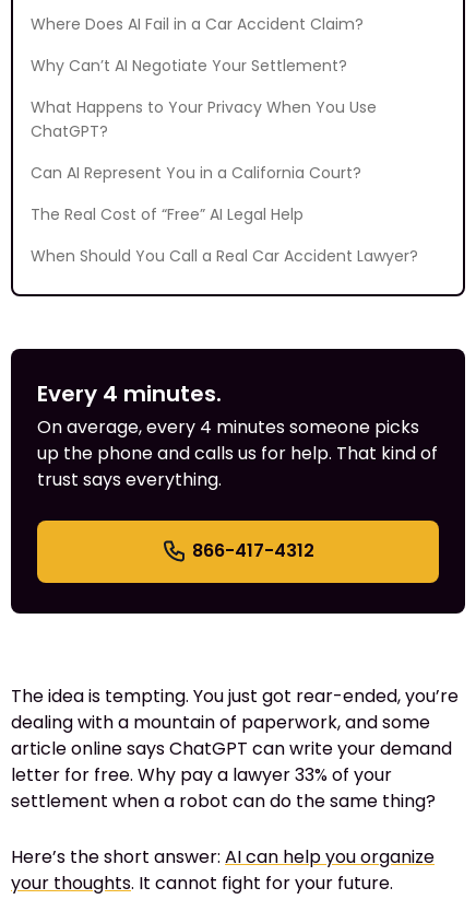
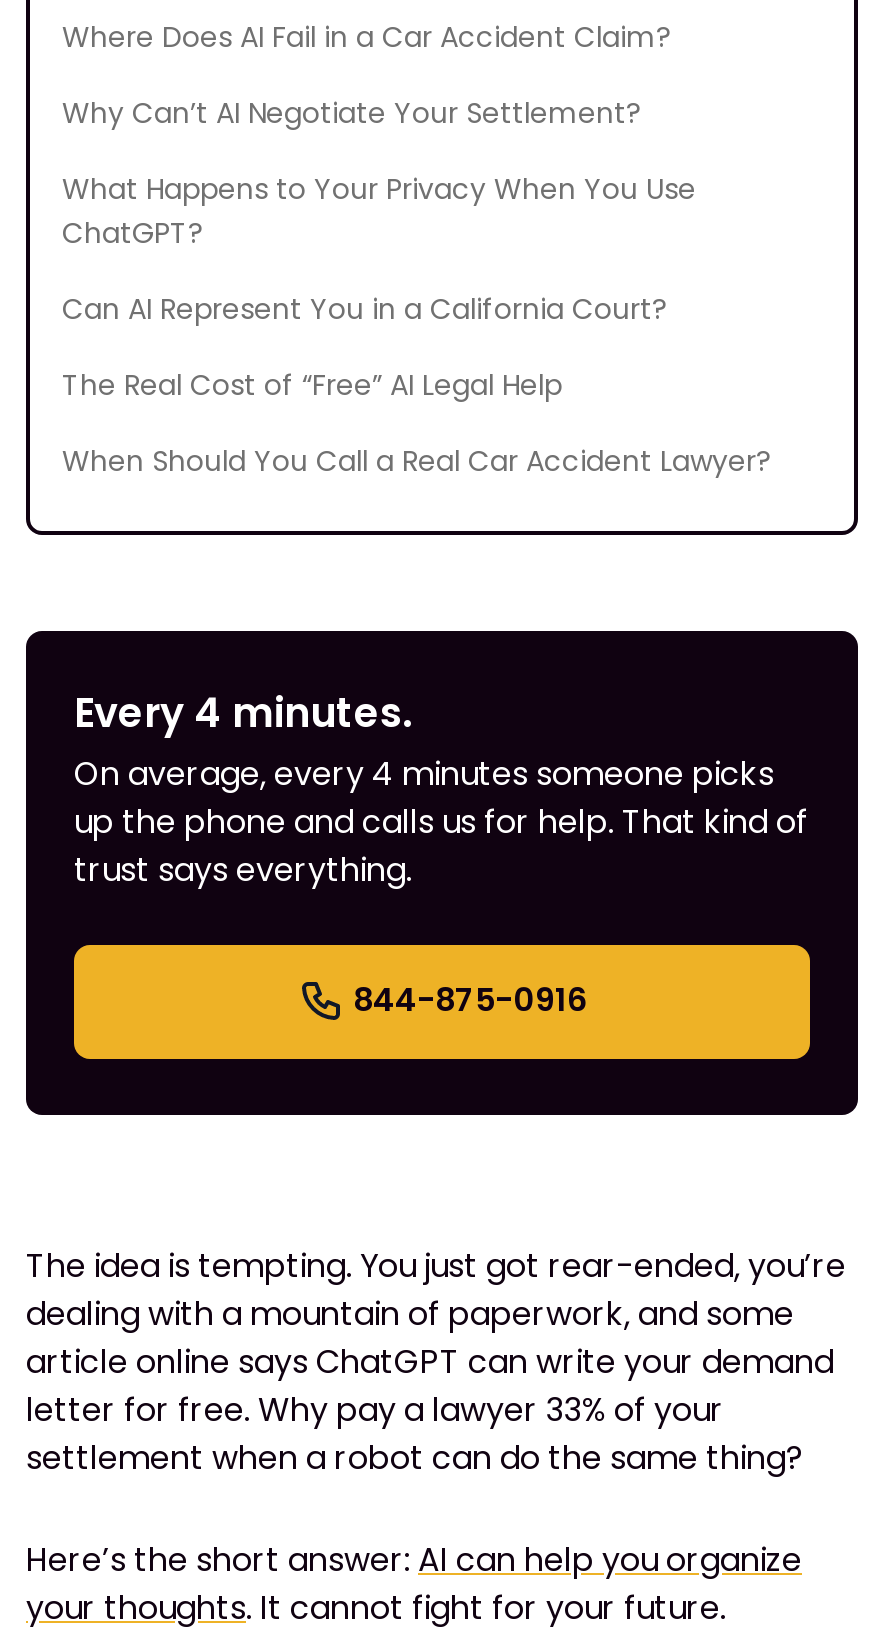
- 866-417-4312
+ 844-875-0916
